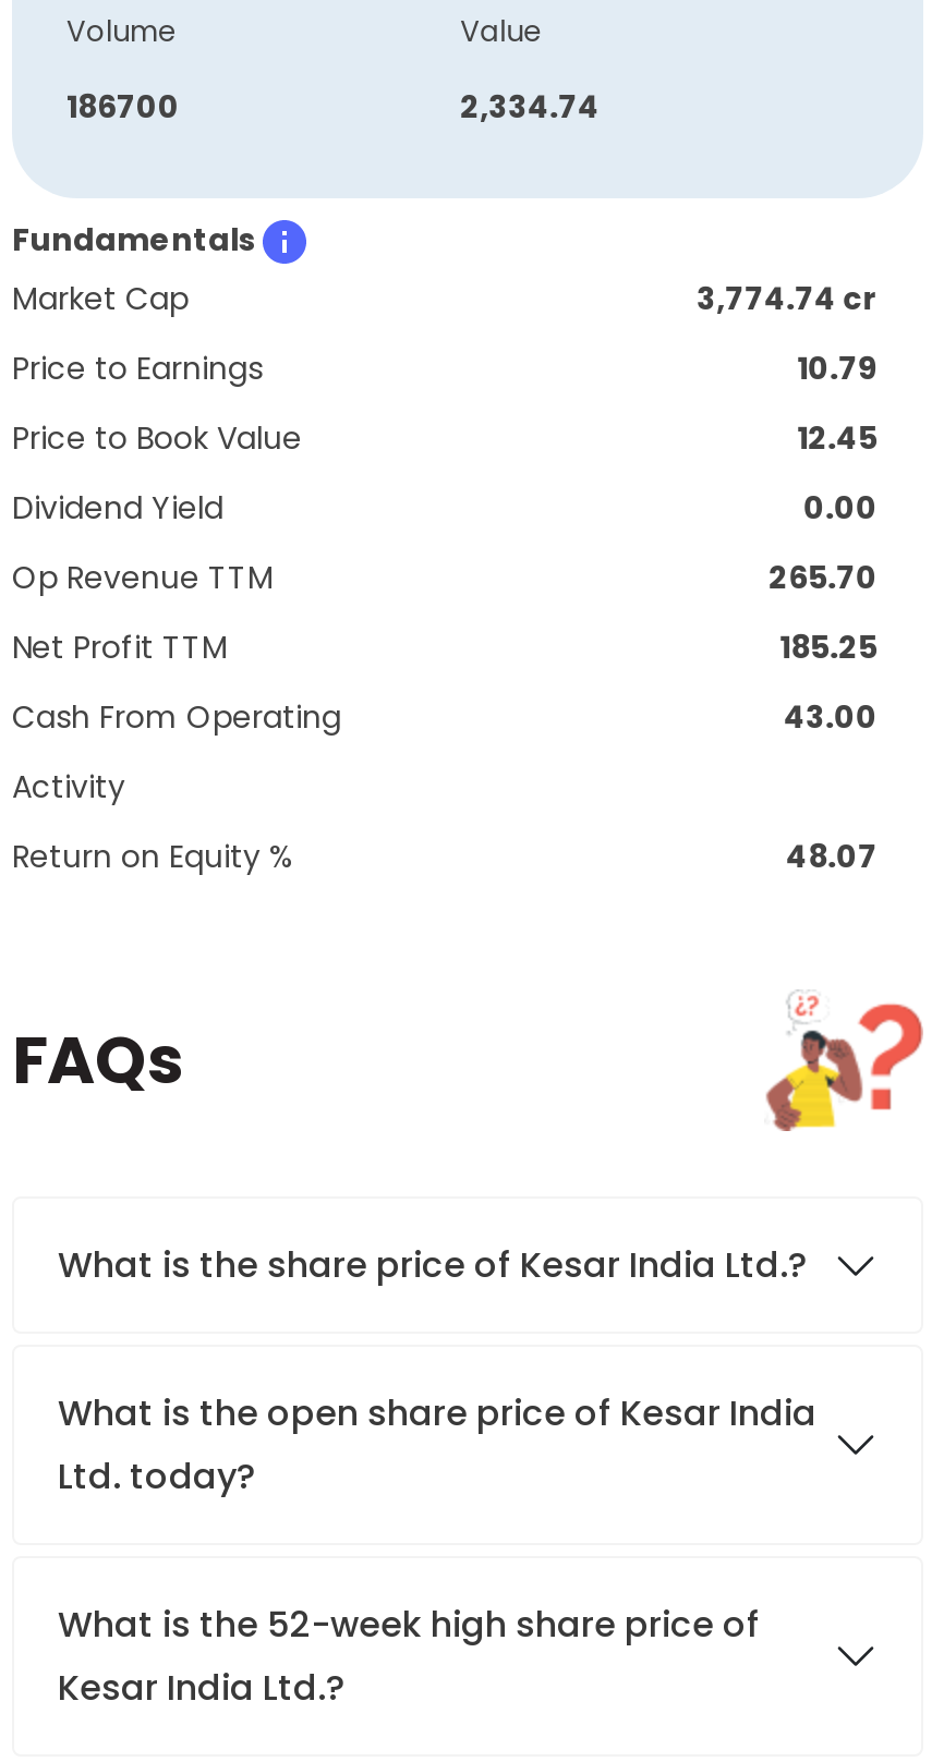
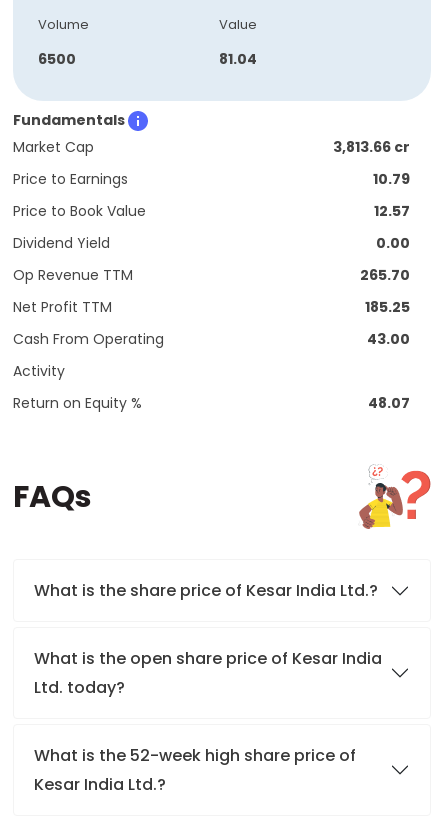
- 186700
+ 6500

- 2,334.74
+ 81.04

- 3,774.74 cr
+ 3,813.66 cr

- 12.45
+ 12.57
